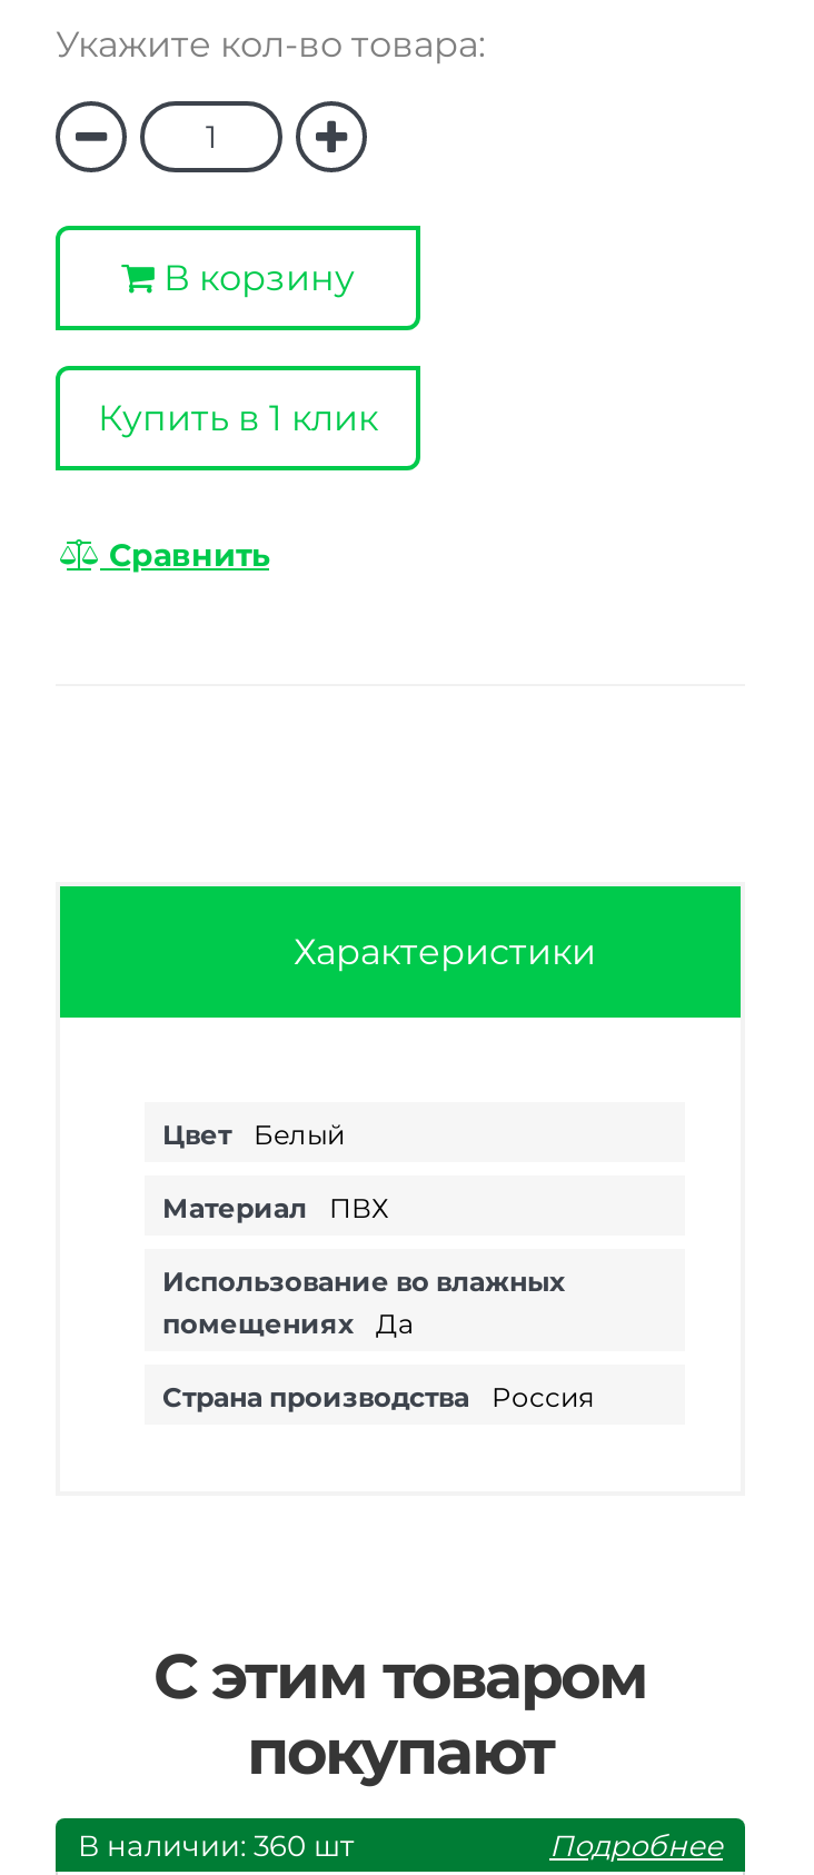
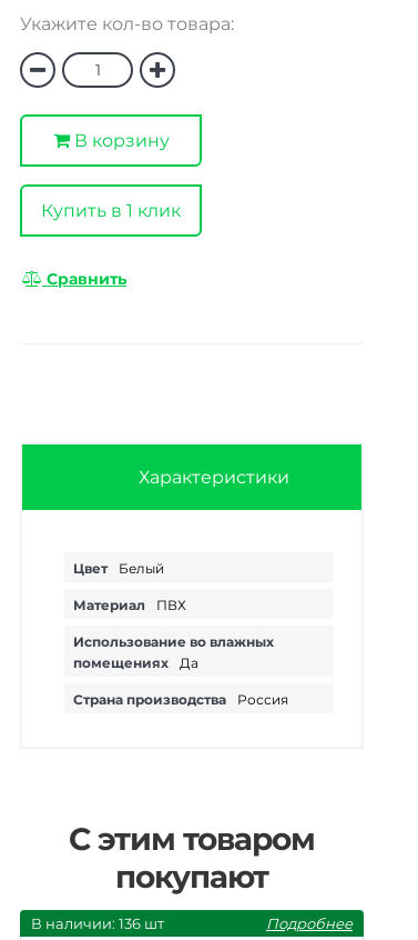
- В наличии: 360 шт
+ В наличии: 136 шт
